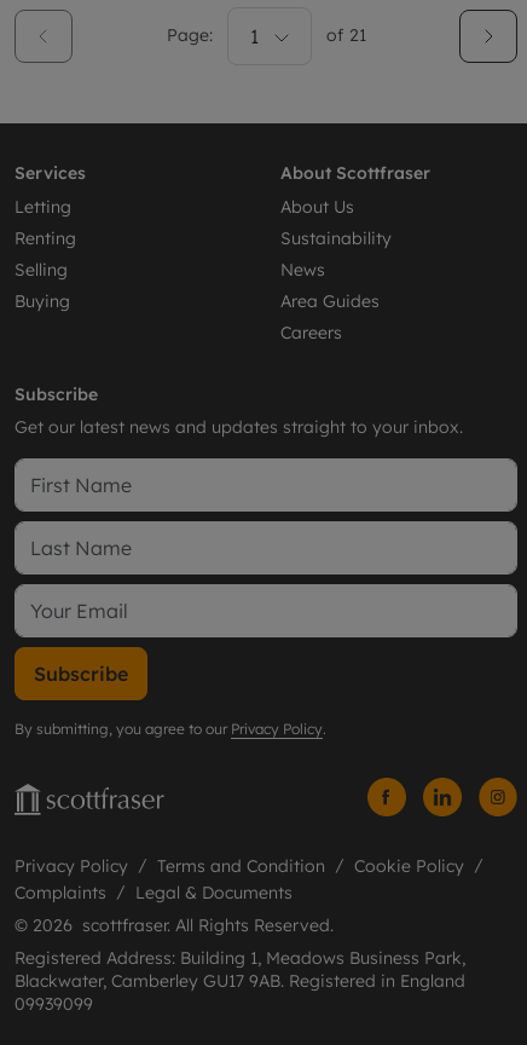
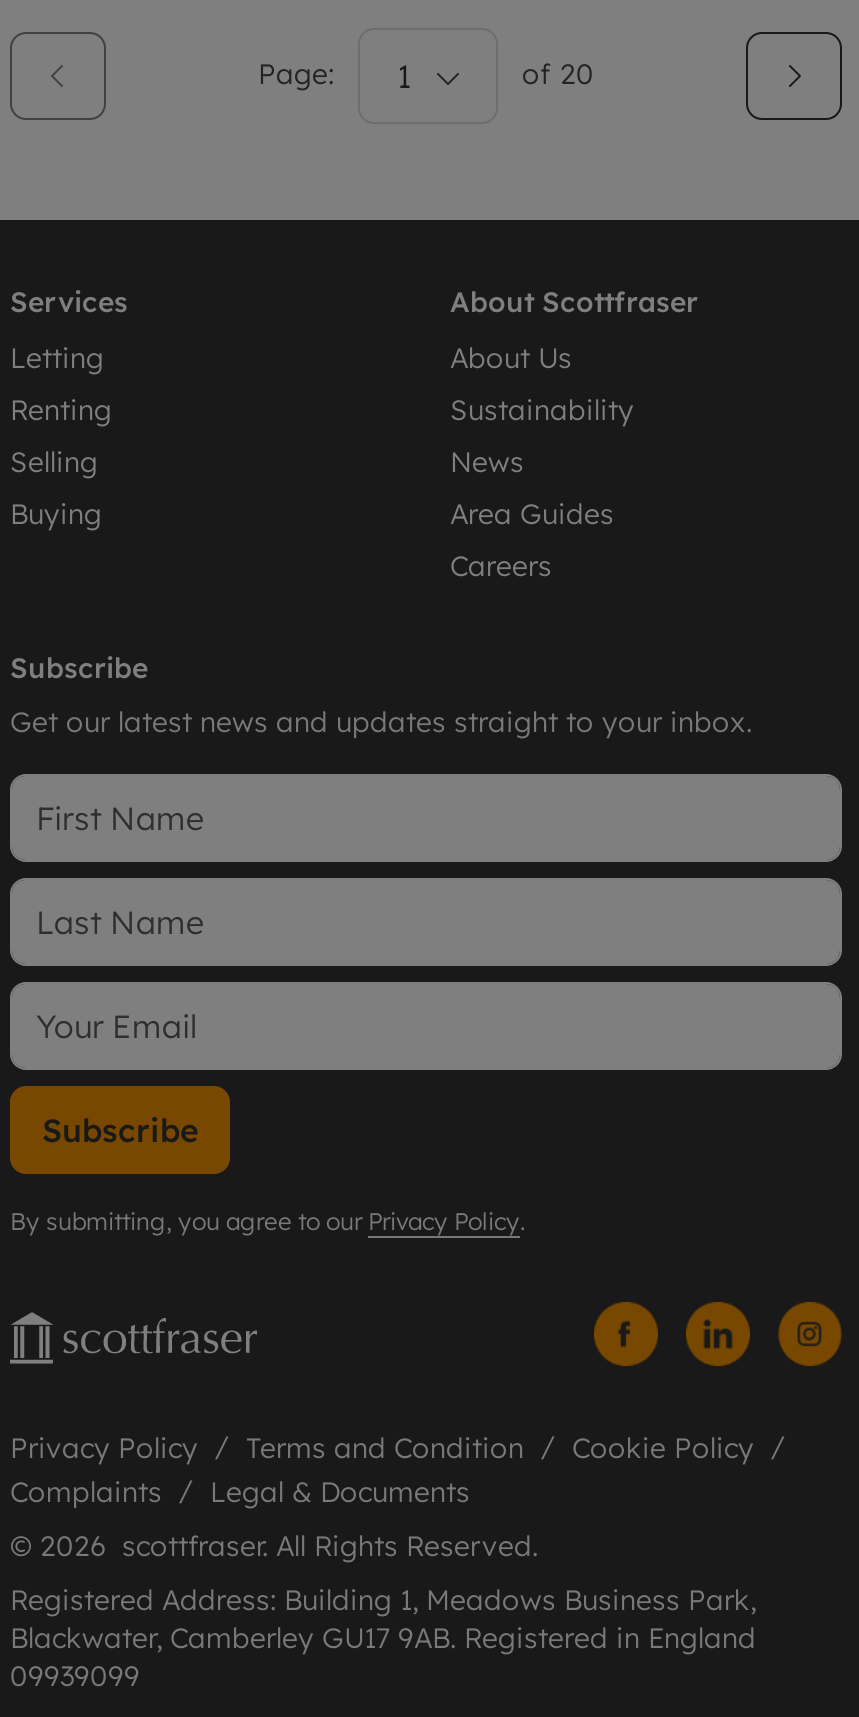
- of 21
+ of 20
